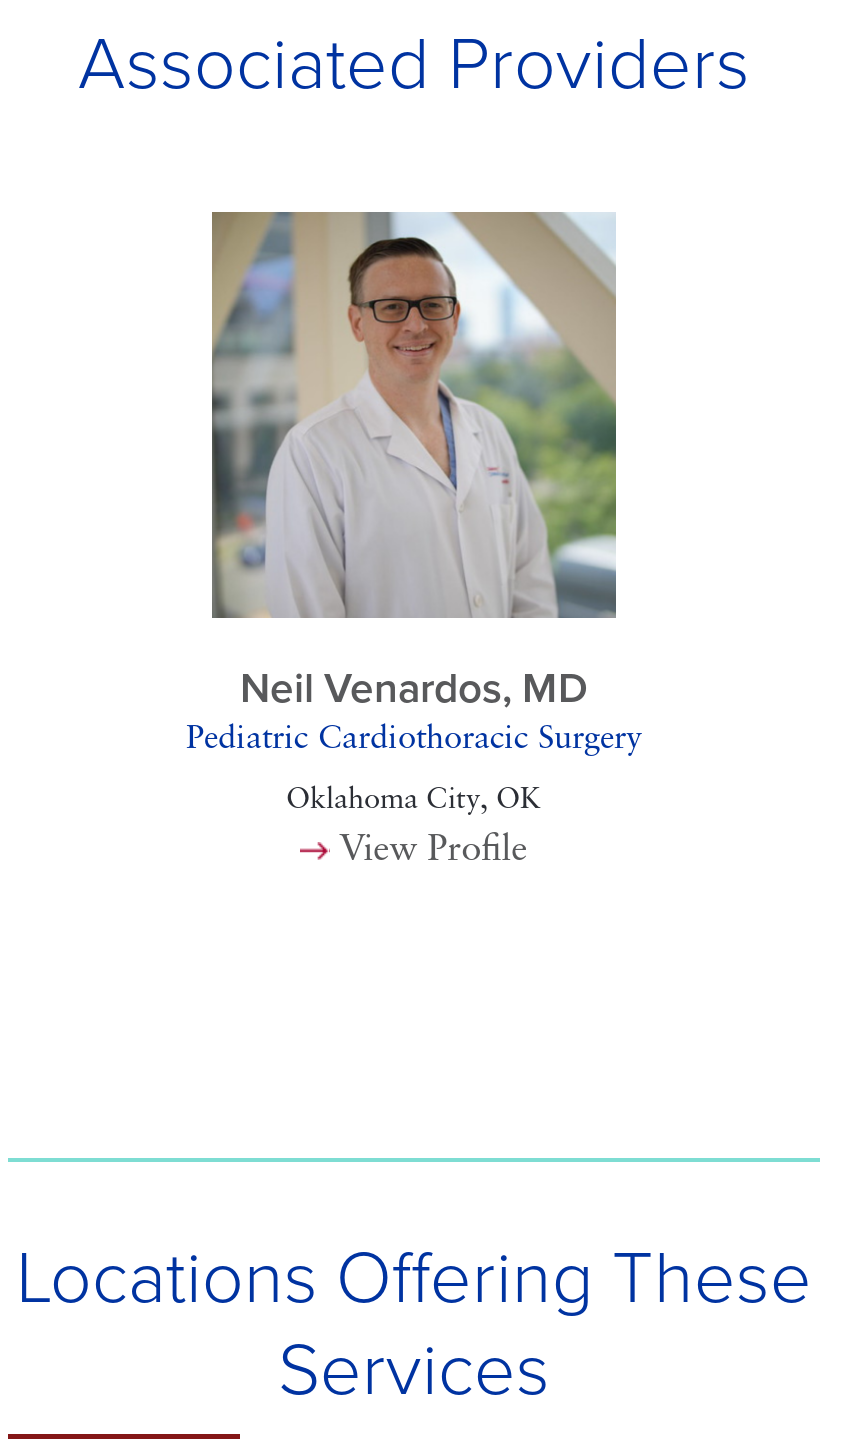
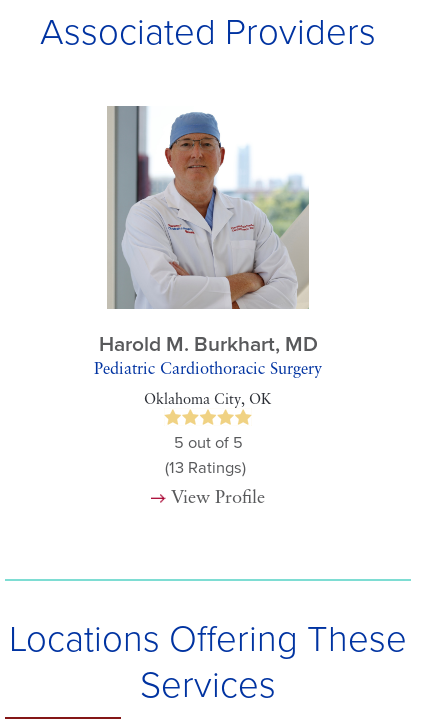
- [image]
- Neil Venardos, MD
+ [image]
+ Harold M. Burkhart, MD

+ 5 out of 5
+ (13 Ratings)

moved down: View Profile
